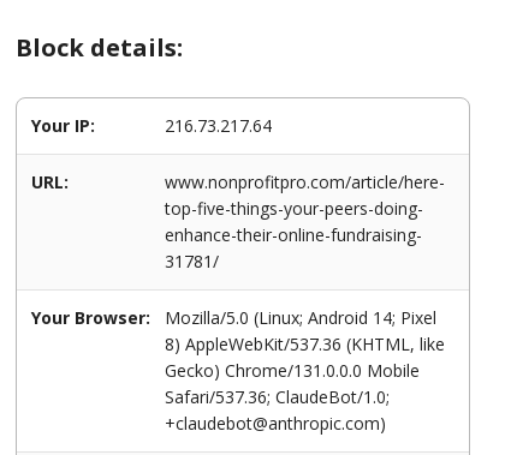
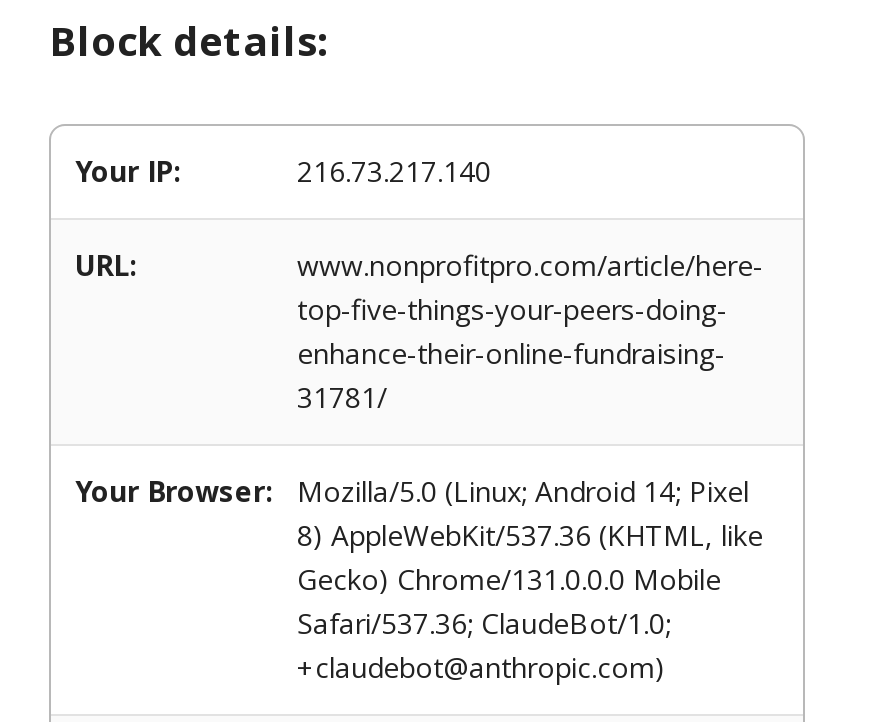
- 216.73.217.64
+ 216.73.217.140
